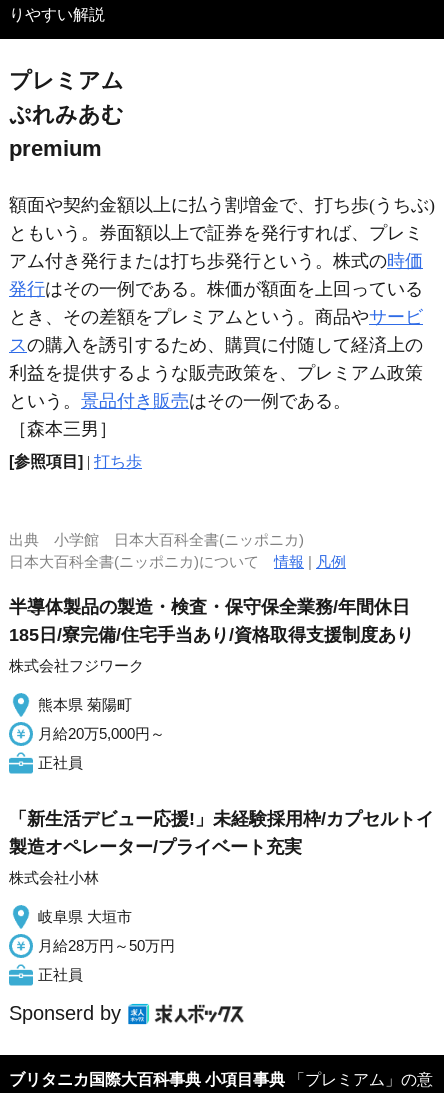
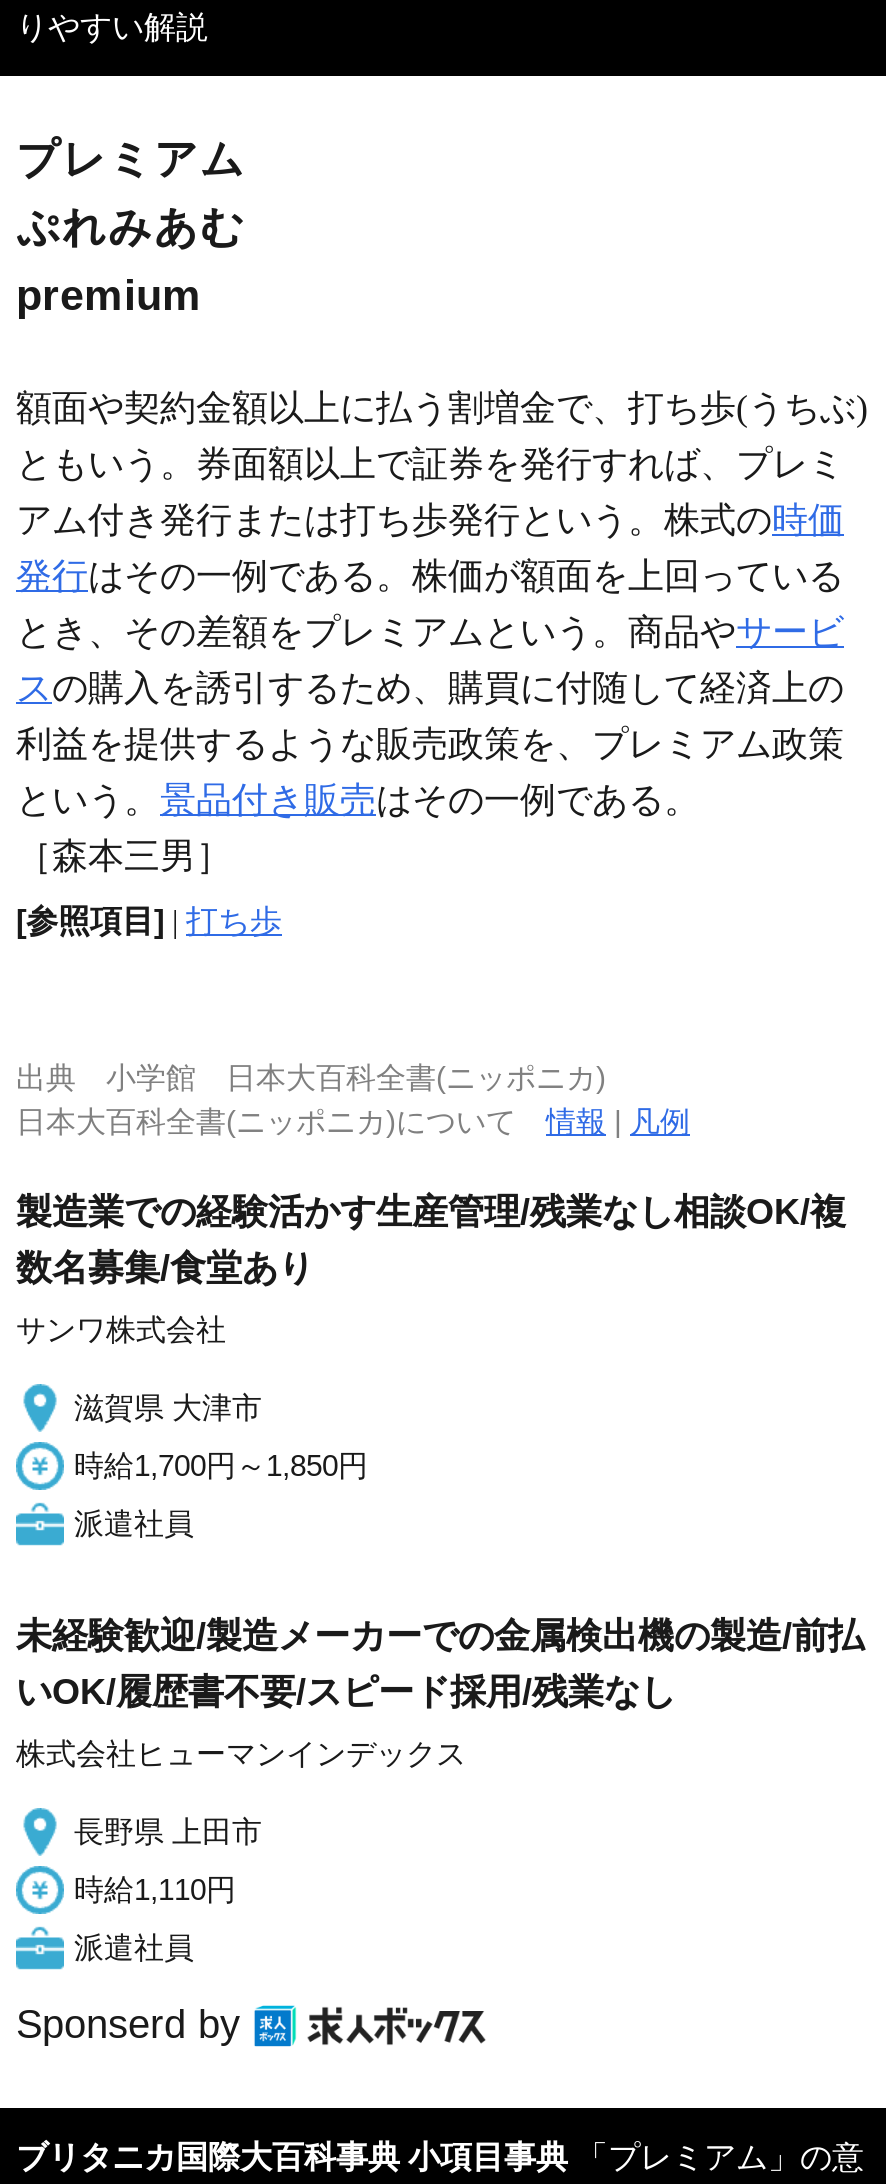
- 半導体製品の製造・検査・保守保全業務/年間休日
- 185日/寮完備/住宅手当あり/資格取得支援制度あり
+ 製造業での経験活かす生産管理/残業なし相談OK/複
+ 数名募集/食堂あり

- 株式会社フジワーク
+ サンワ株式会社

- 熊本県 菊陽町
+ 滋賀県 大津市

- 月給20万5,000円～
+ 時給1,700円～1,850円

- 正社員
+ 派遣社員

- 「新生活デビュー応援!」未経験採用枠/カプセルトイ
- 製造オペレーター/プライベート充実
+ 未経験歓迎/製造メーカーでの金属検出機の製造/前払
+ いOK/履歴書不要/スピード採用/残業なし

- 株式会社小林
+ 株式会社ヒューマンインデックス

- 岐阜県 大垣市
+ 長野県 上田市

- 月給28万円～50万円
+ 時給1,110円

- 正社員
+ 派遣社員
